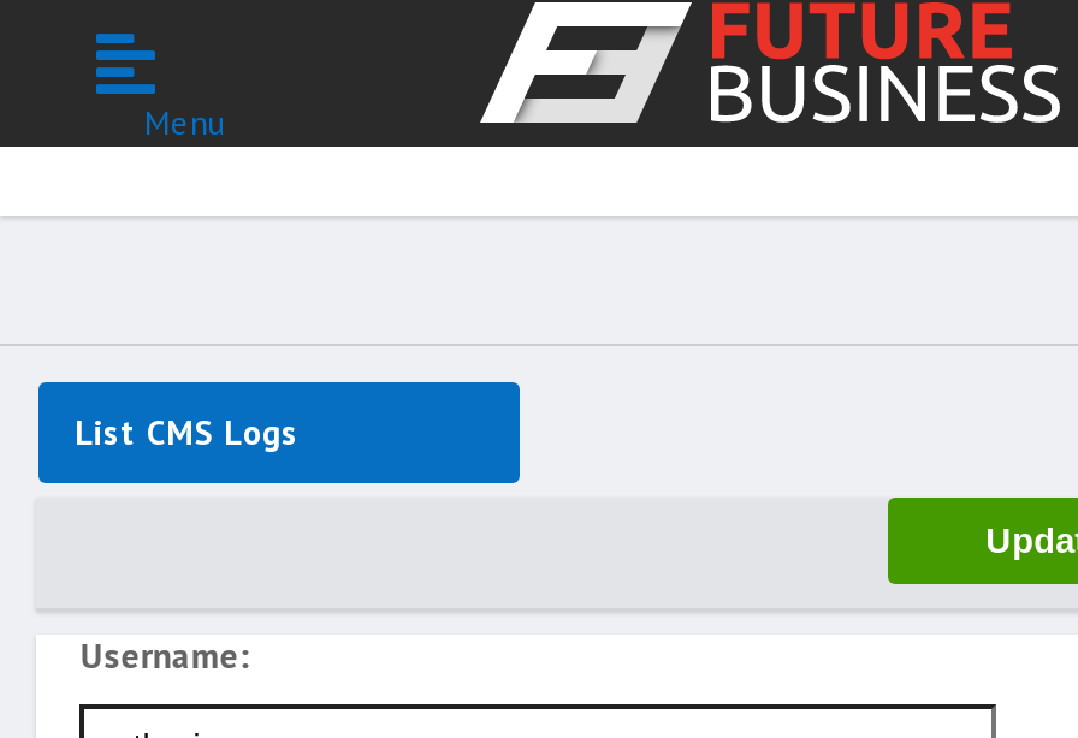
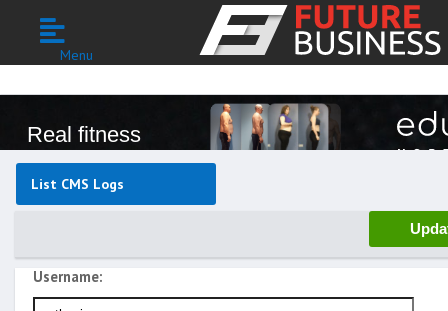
+ [image]
